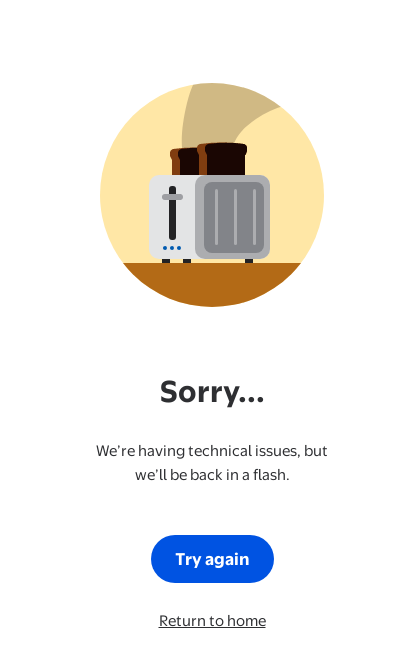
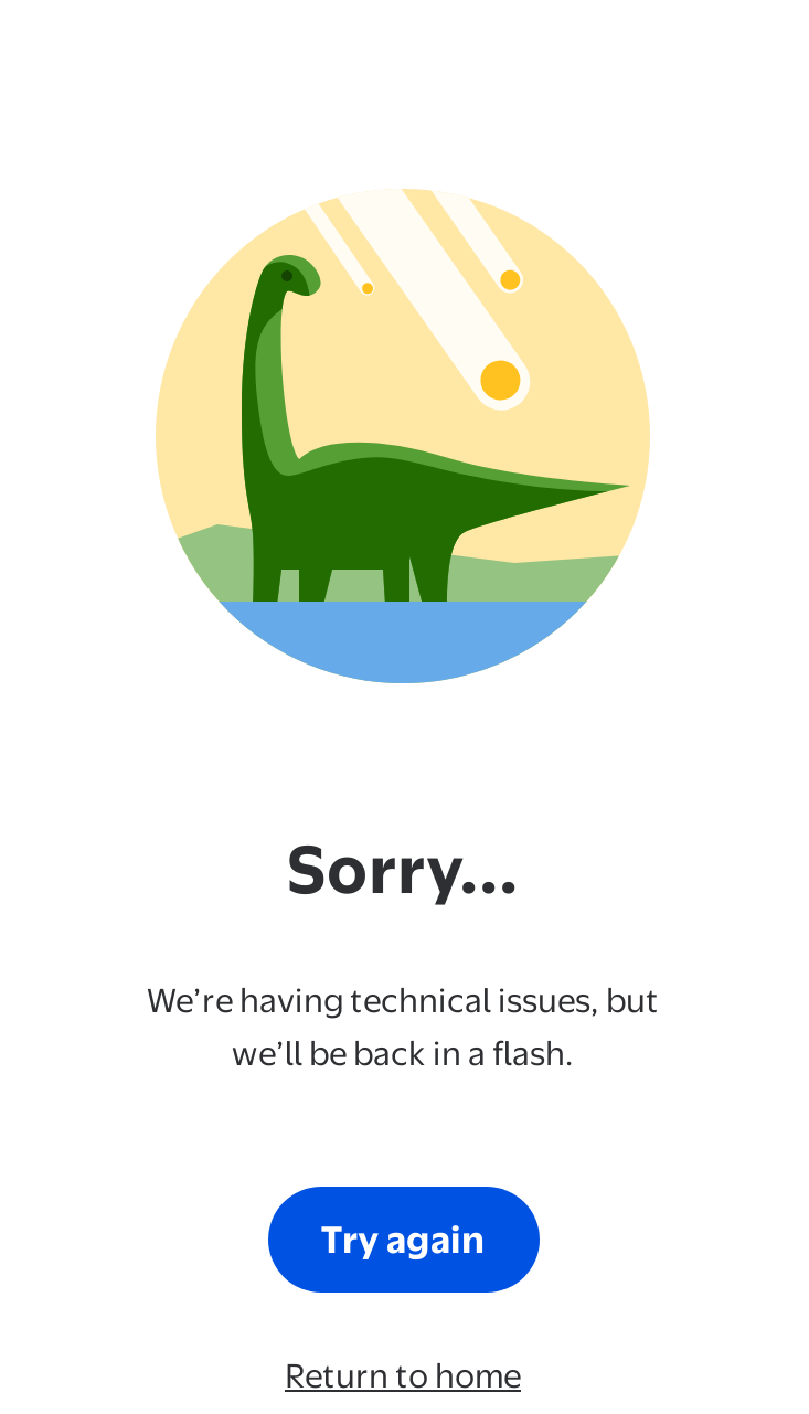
- [image]
+ [image]
